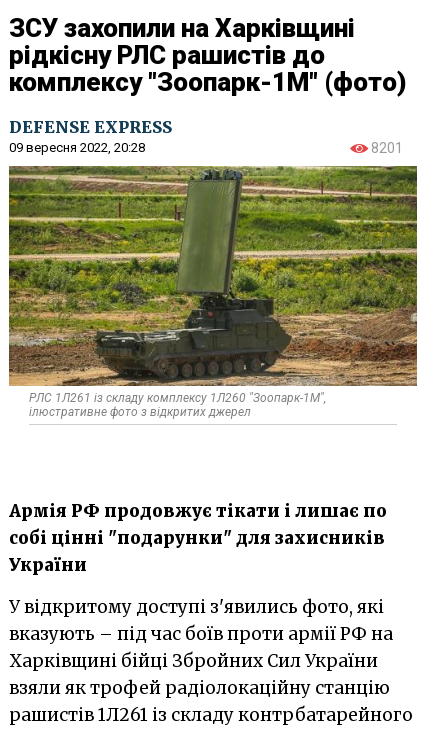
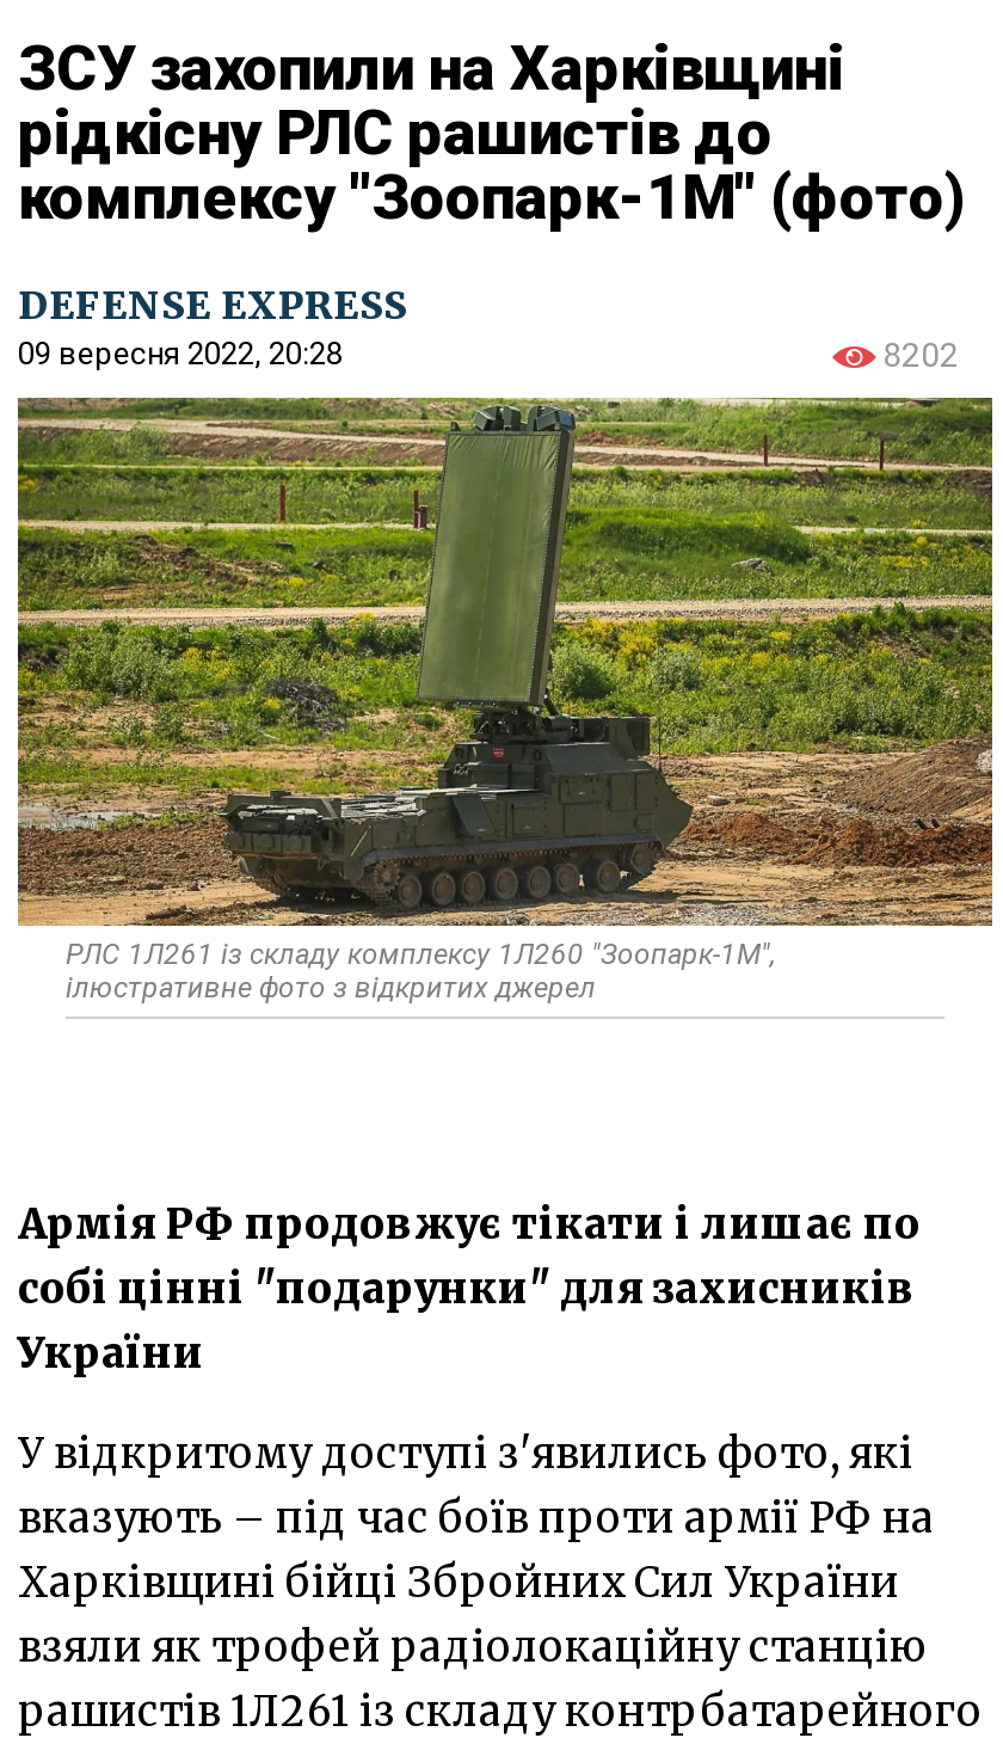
- 8201
+ 8202
